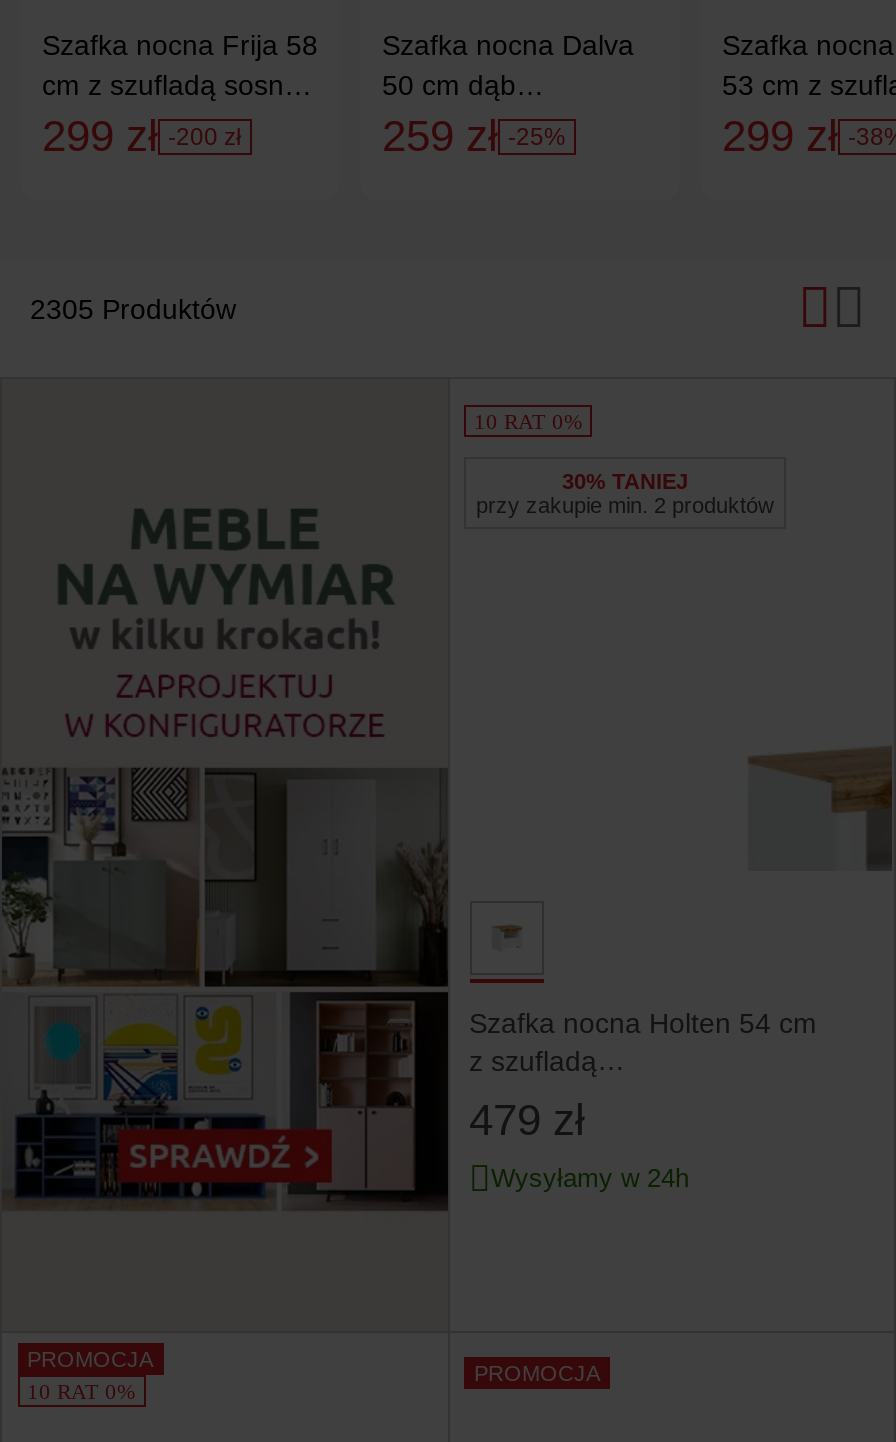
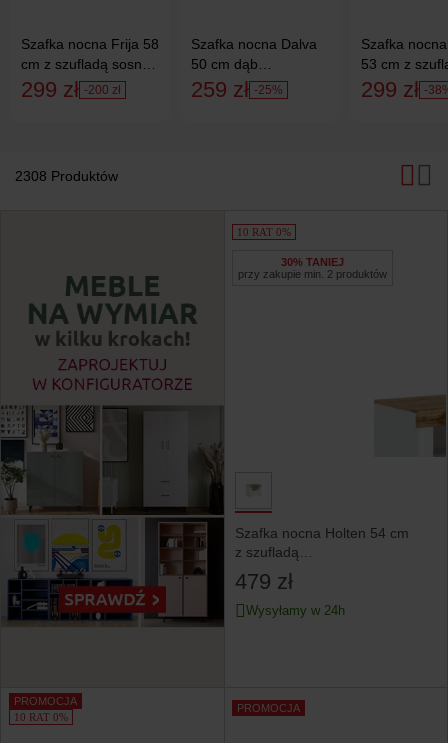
- 2305 Produktów
+ 2308 Produktów
